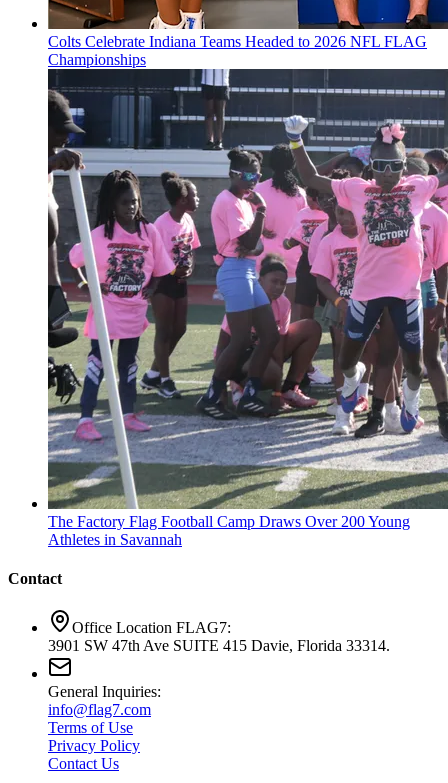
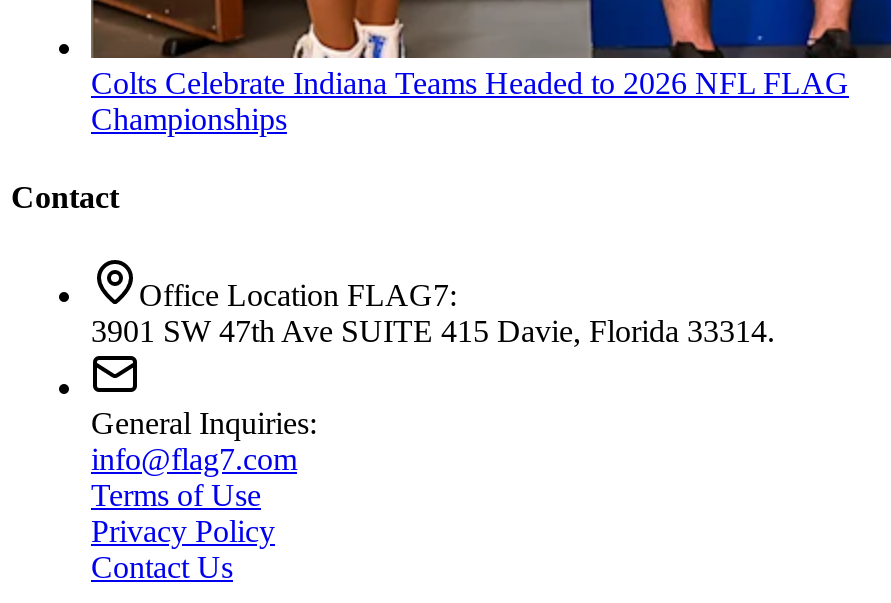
- [image]
- The Factory Flag Football Camp Draws Over 200 Young
- Athletes in Savannah
